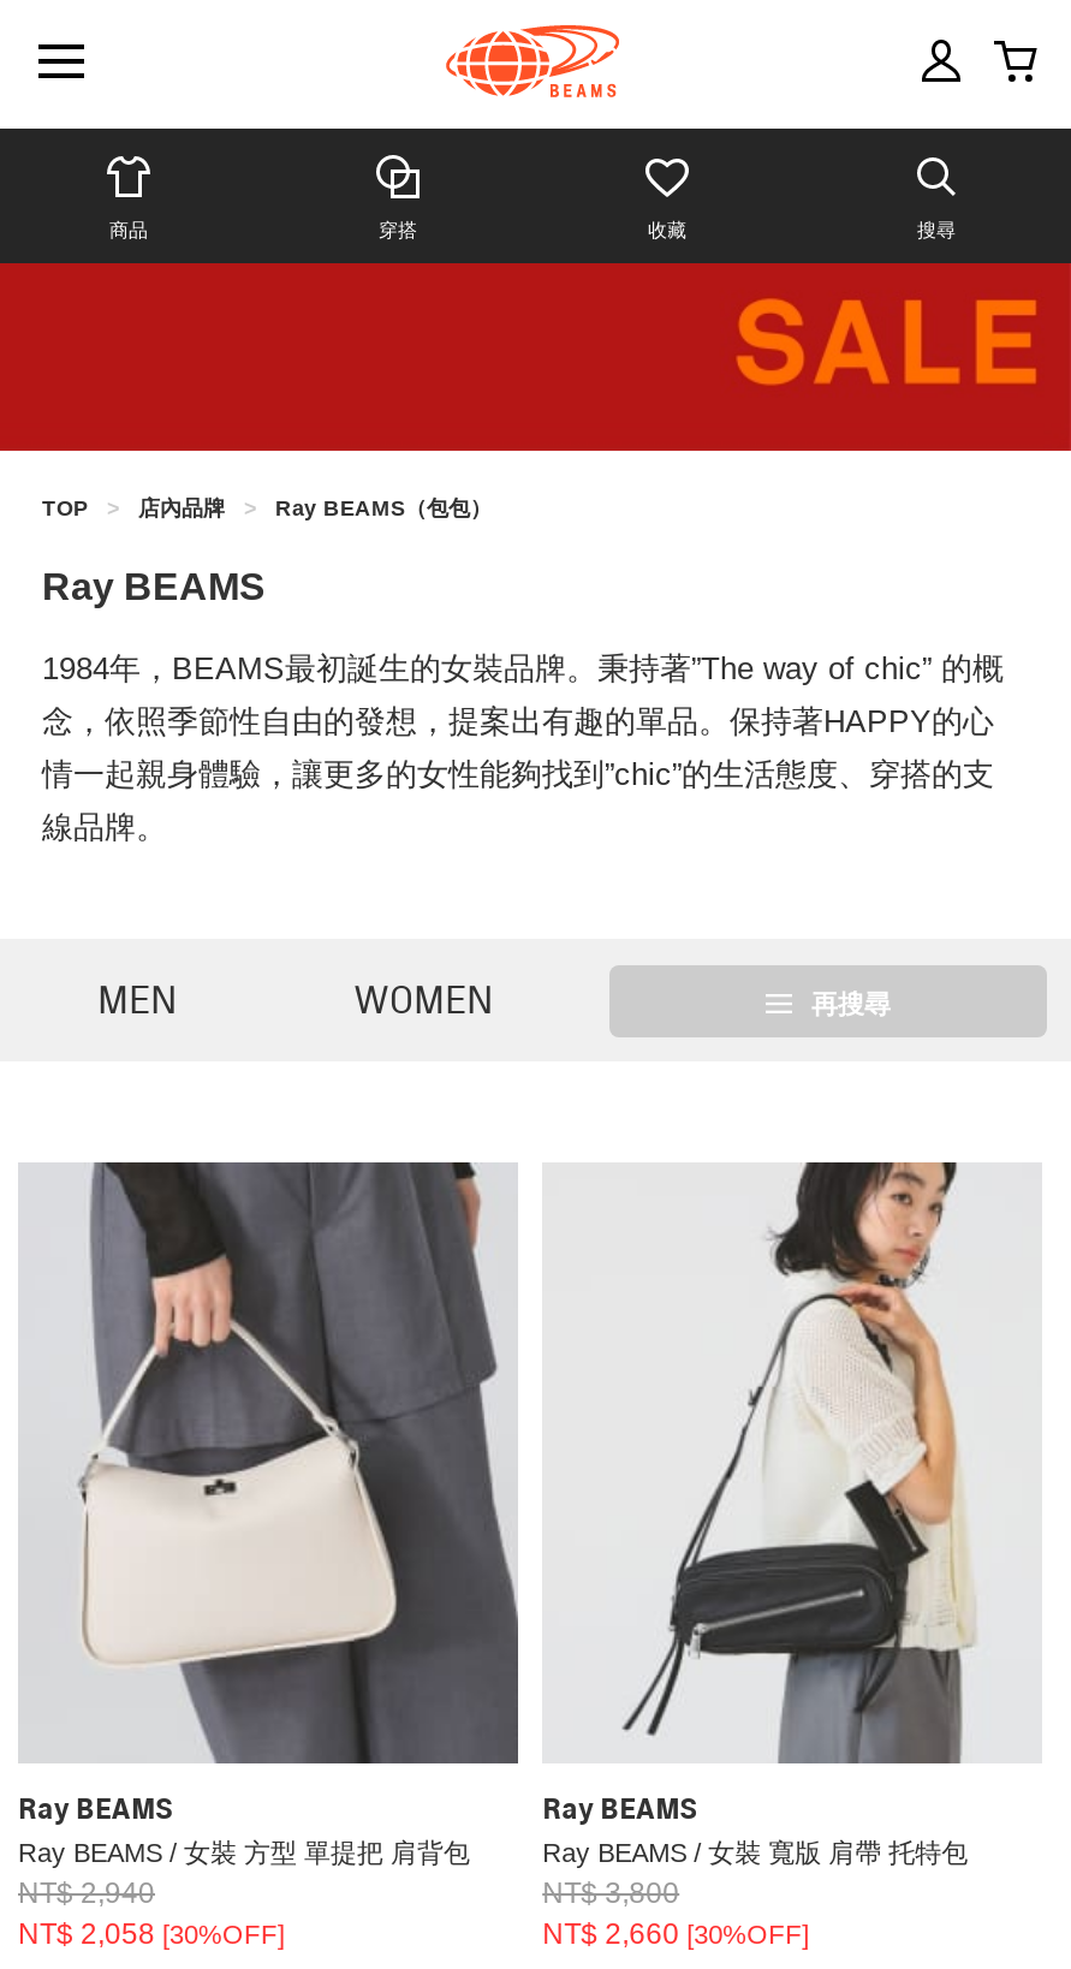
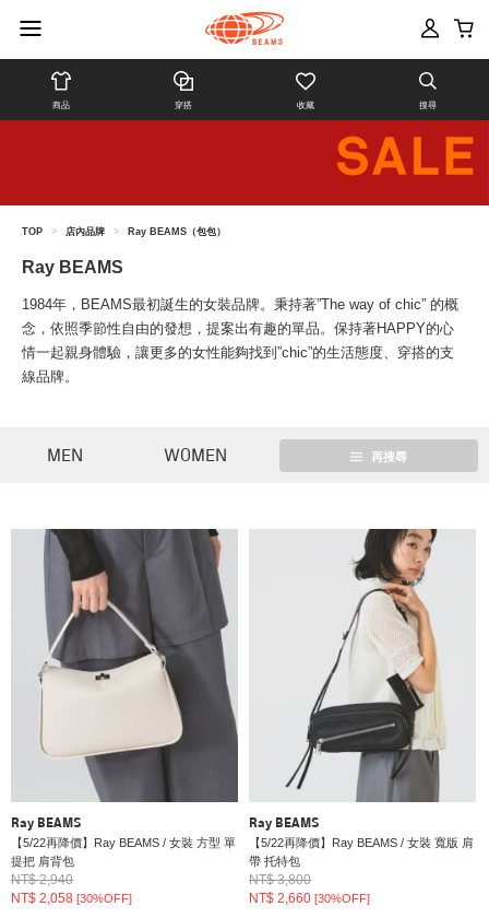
- Ray BEAMS / 女裝 方型 單提把 肩背包
+ 【5/22再降價】Ray BEAMS / 女裝 方型 單
+ 提把 肩背包

- Ray BEAMS / 女裝 寬版 肩帶 托特包
+ 【5/22再降價】Ray BEAMS / 女裝 寬版 肩
+ 帶 托特包
